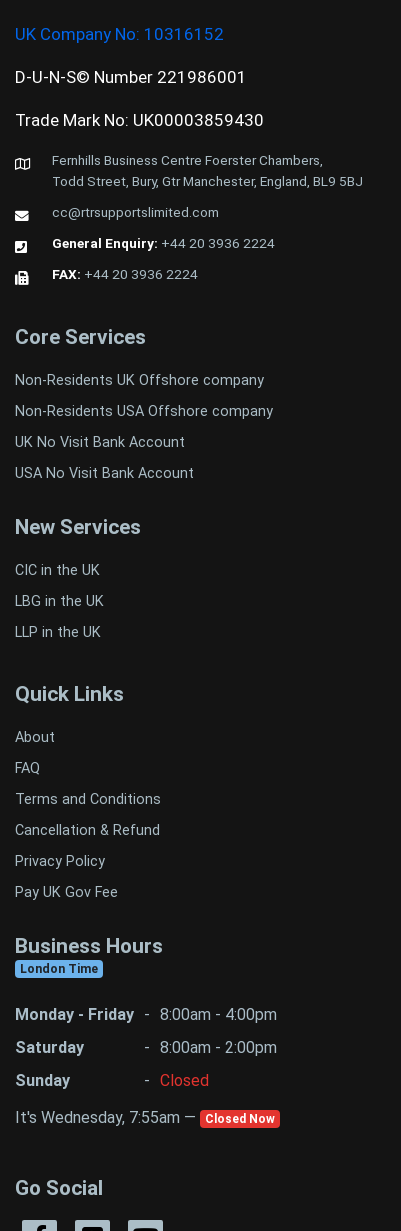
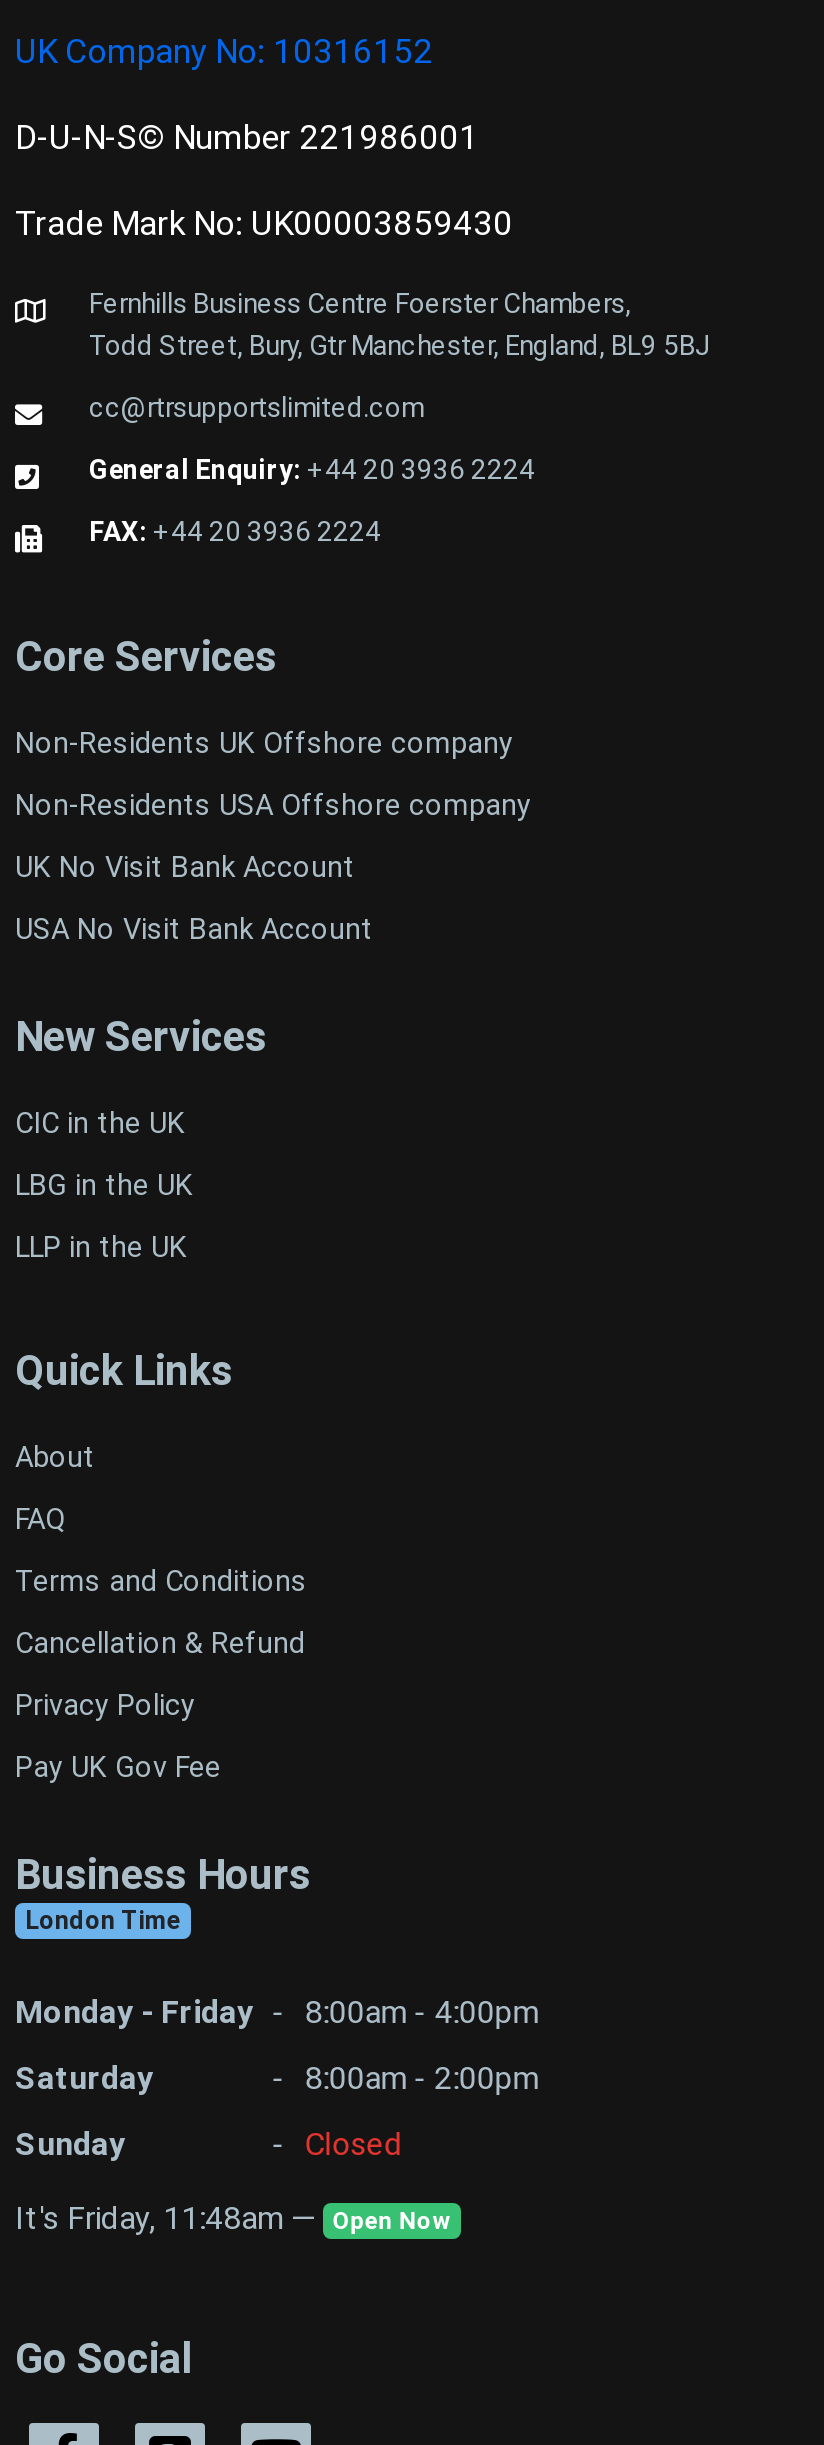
- It's Wednesday, 7:55am — Closed Now
+ It's Friday, 11:48am — Open Now
